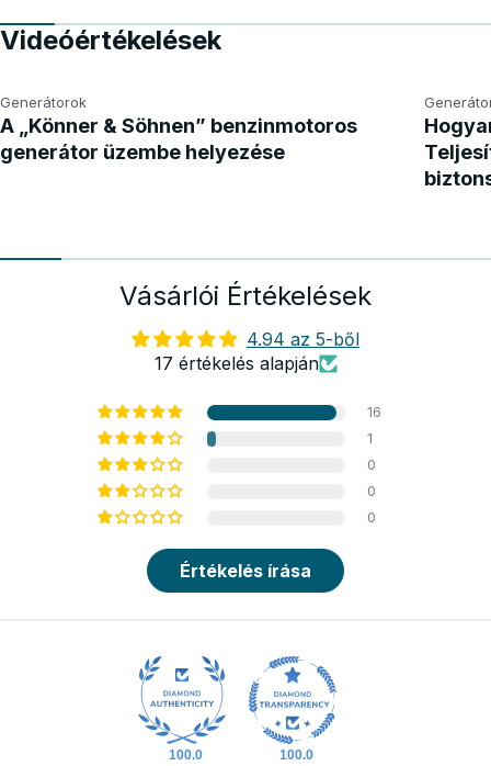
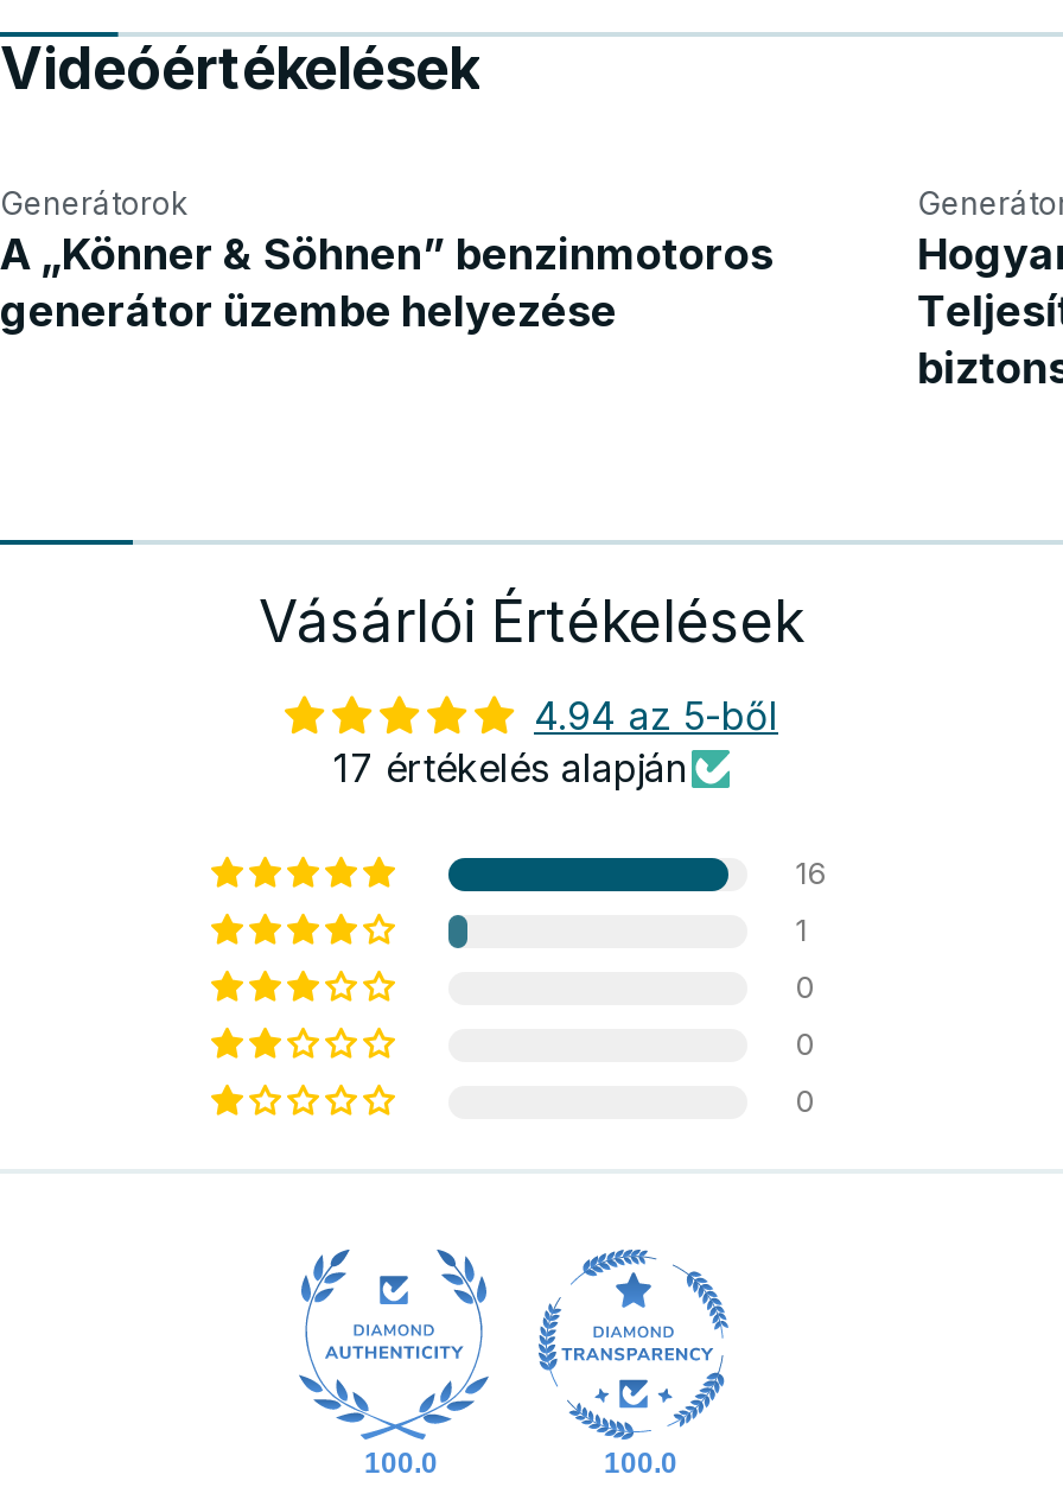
- Értékelés írása
